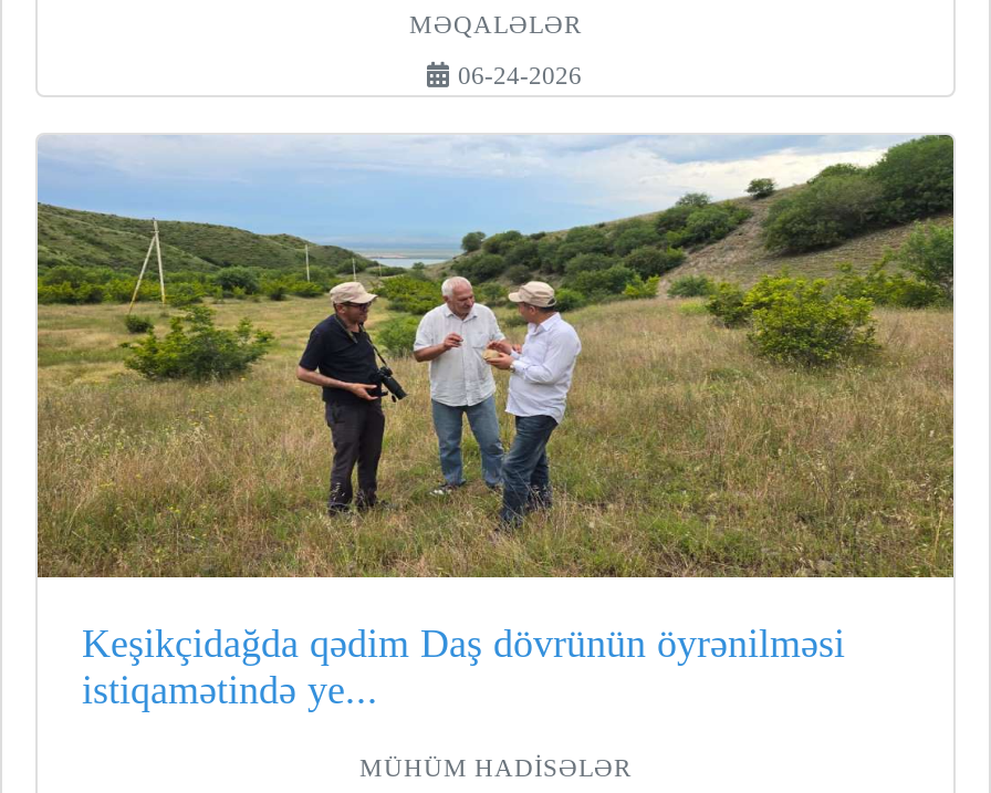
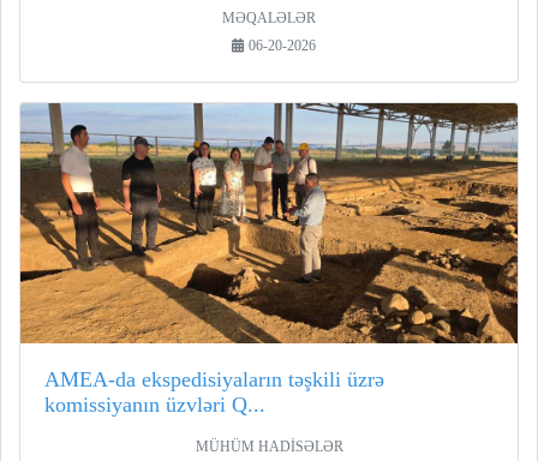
- 06-24-2026
+ 06-20-2026

- [image]
- Keşikçidağda qədim Daş dövrünün öyrənilməsi
- istiqamətində ye...
+ [image]
+ AMEA-da ekspedisiyaların təşkili üzrə
+ komissiyanın üzvləri Q...
